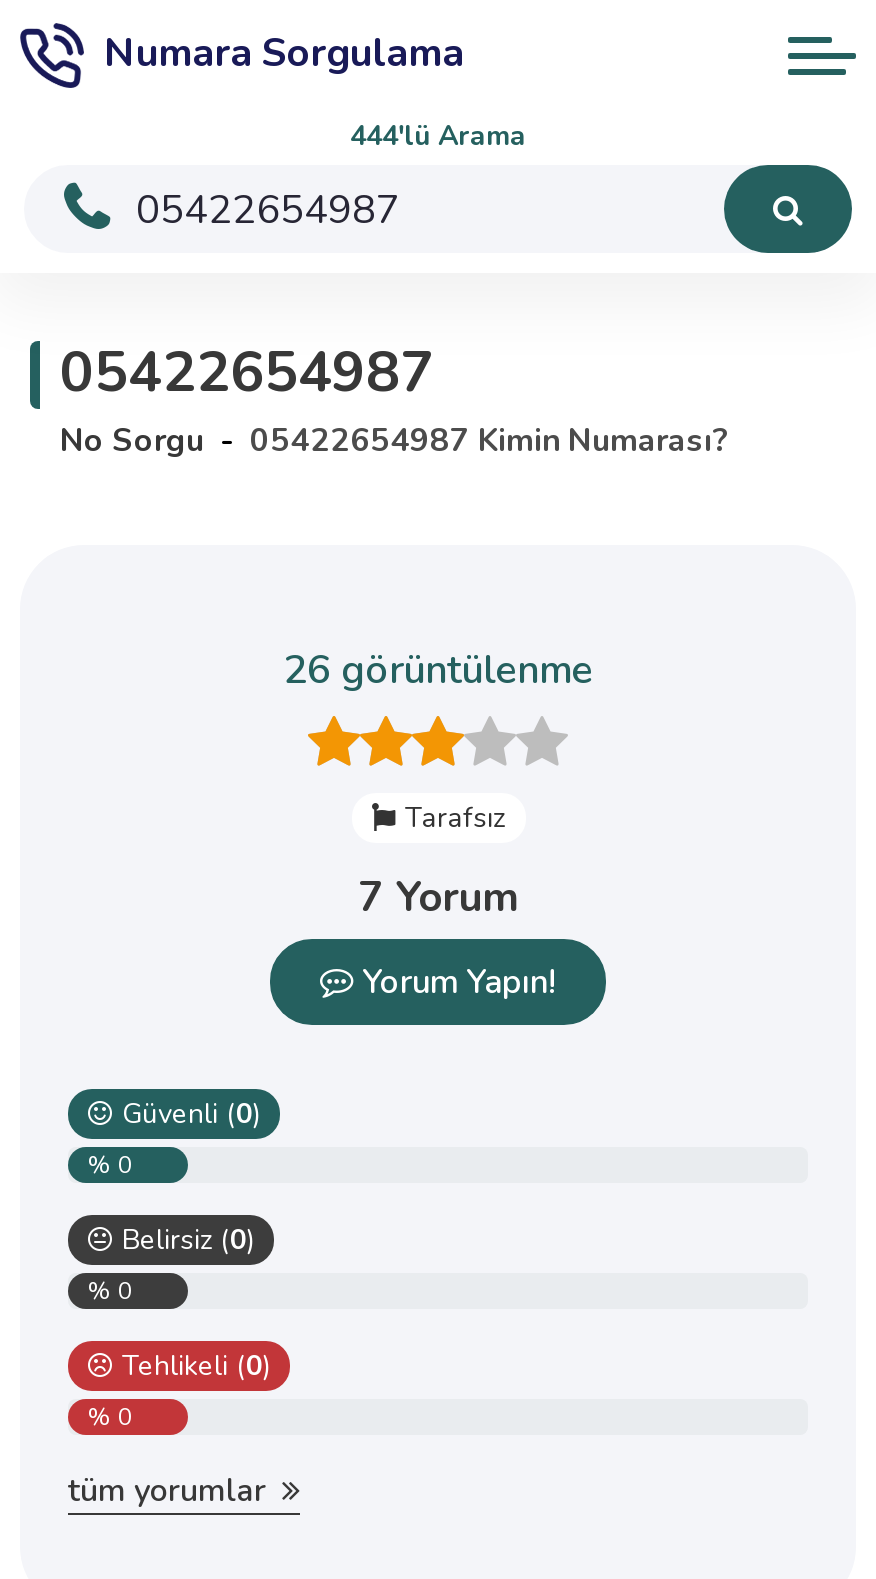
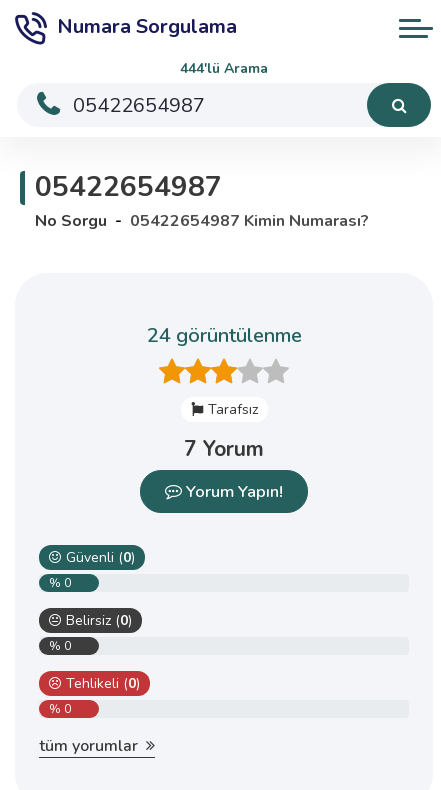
- 26 görüntülenme
+ 24 görüntülenme
